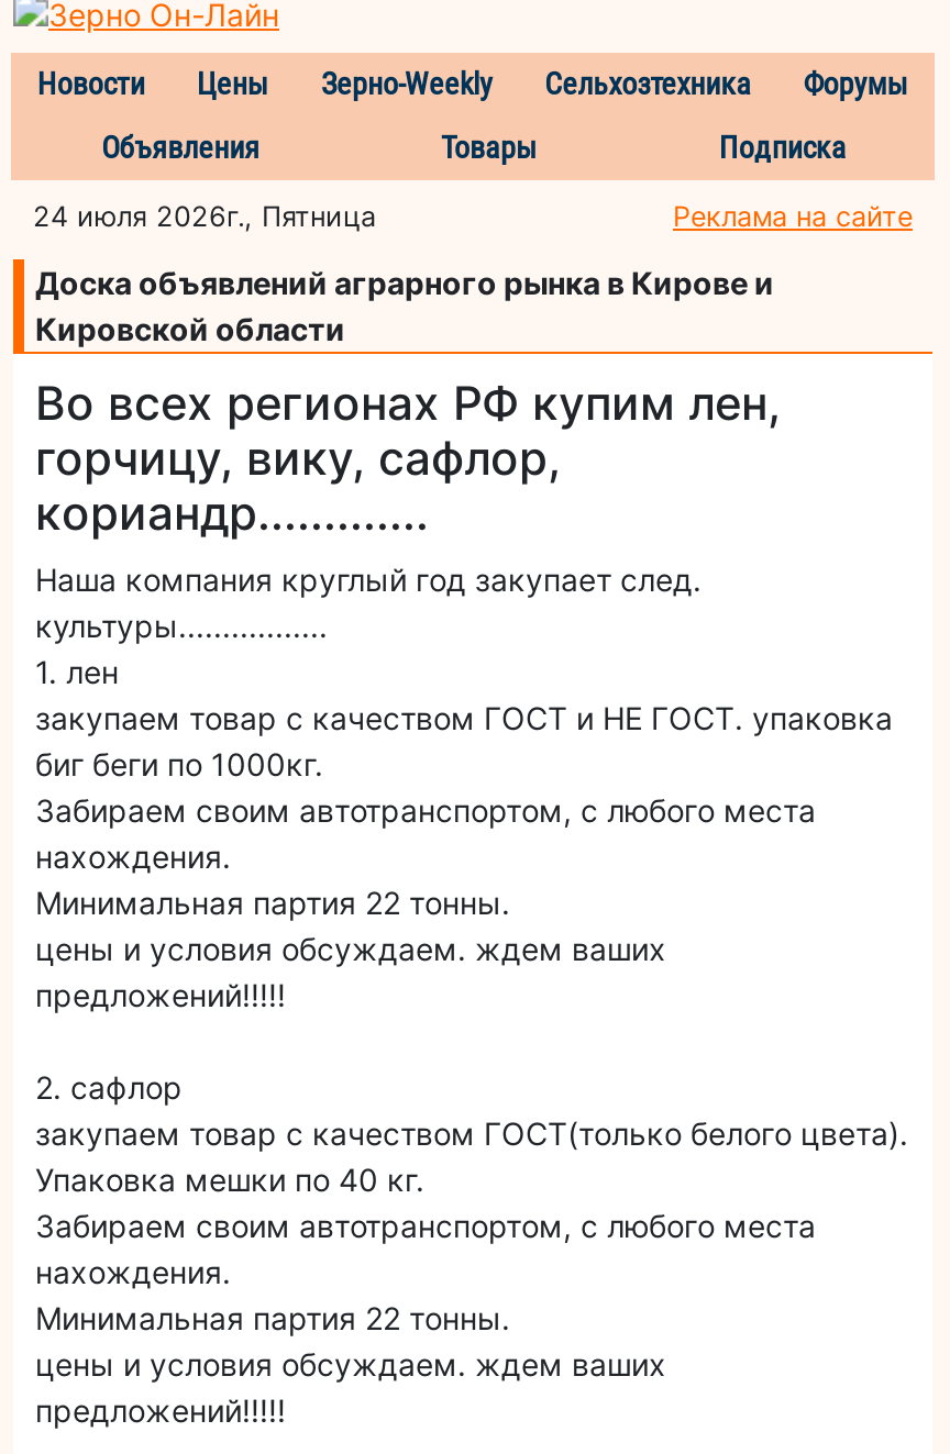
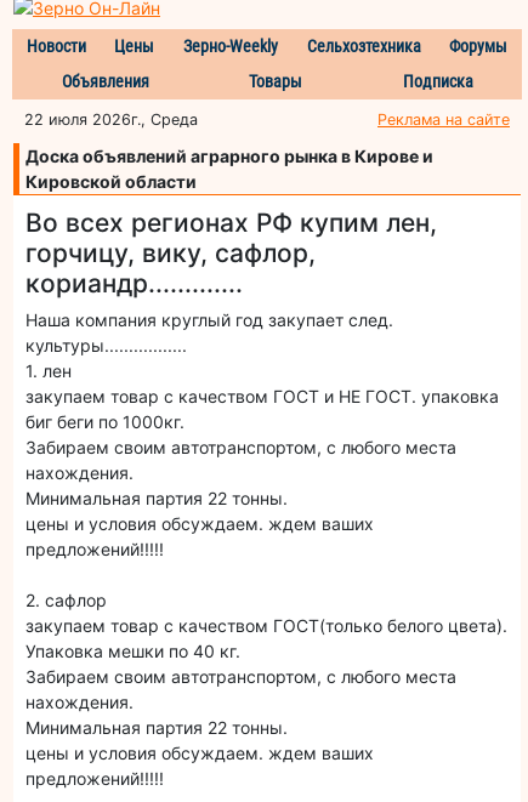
- 24 июля 2026г., Пятница
+ 22 июля 2026г., Среда
